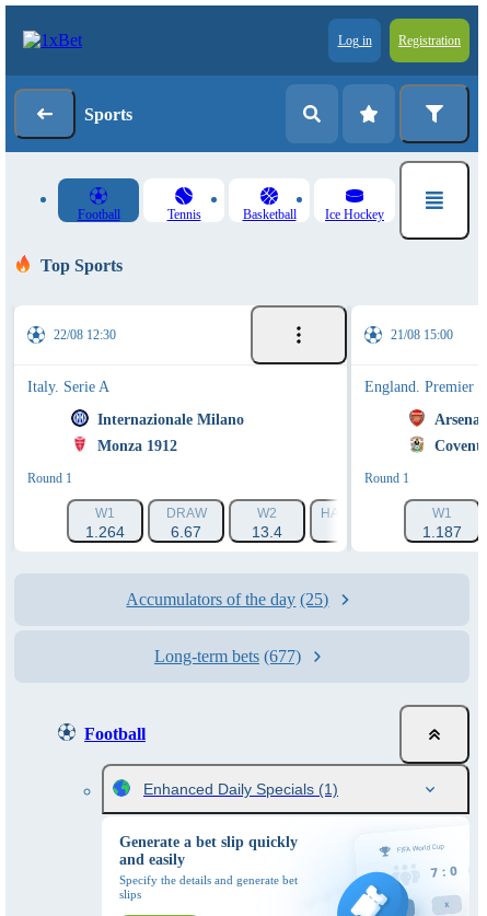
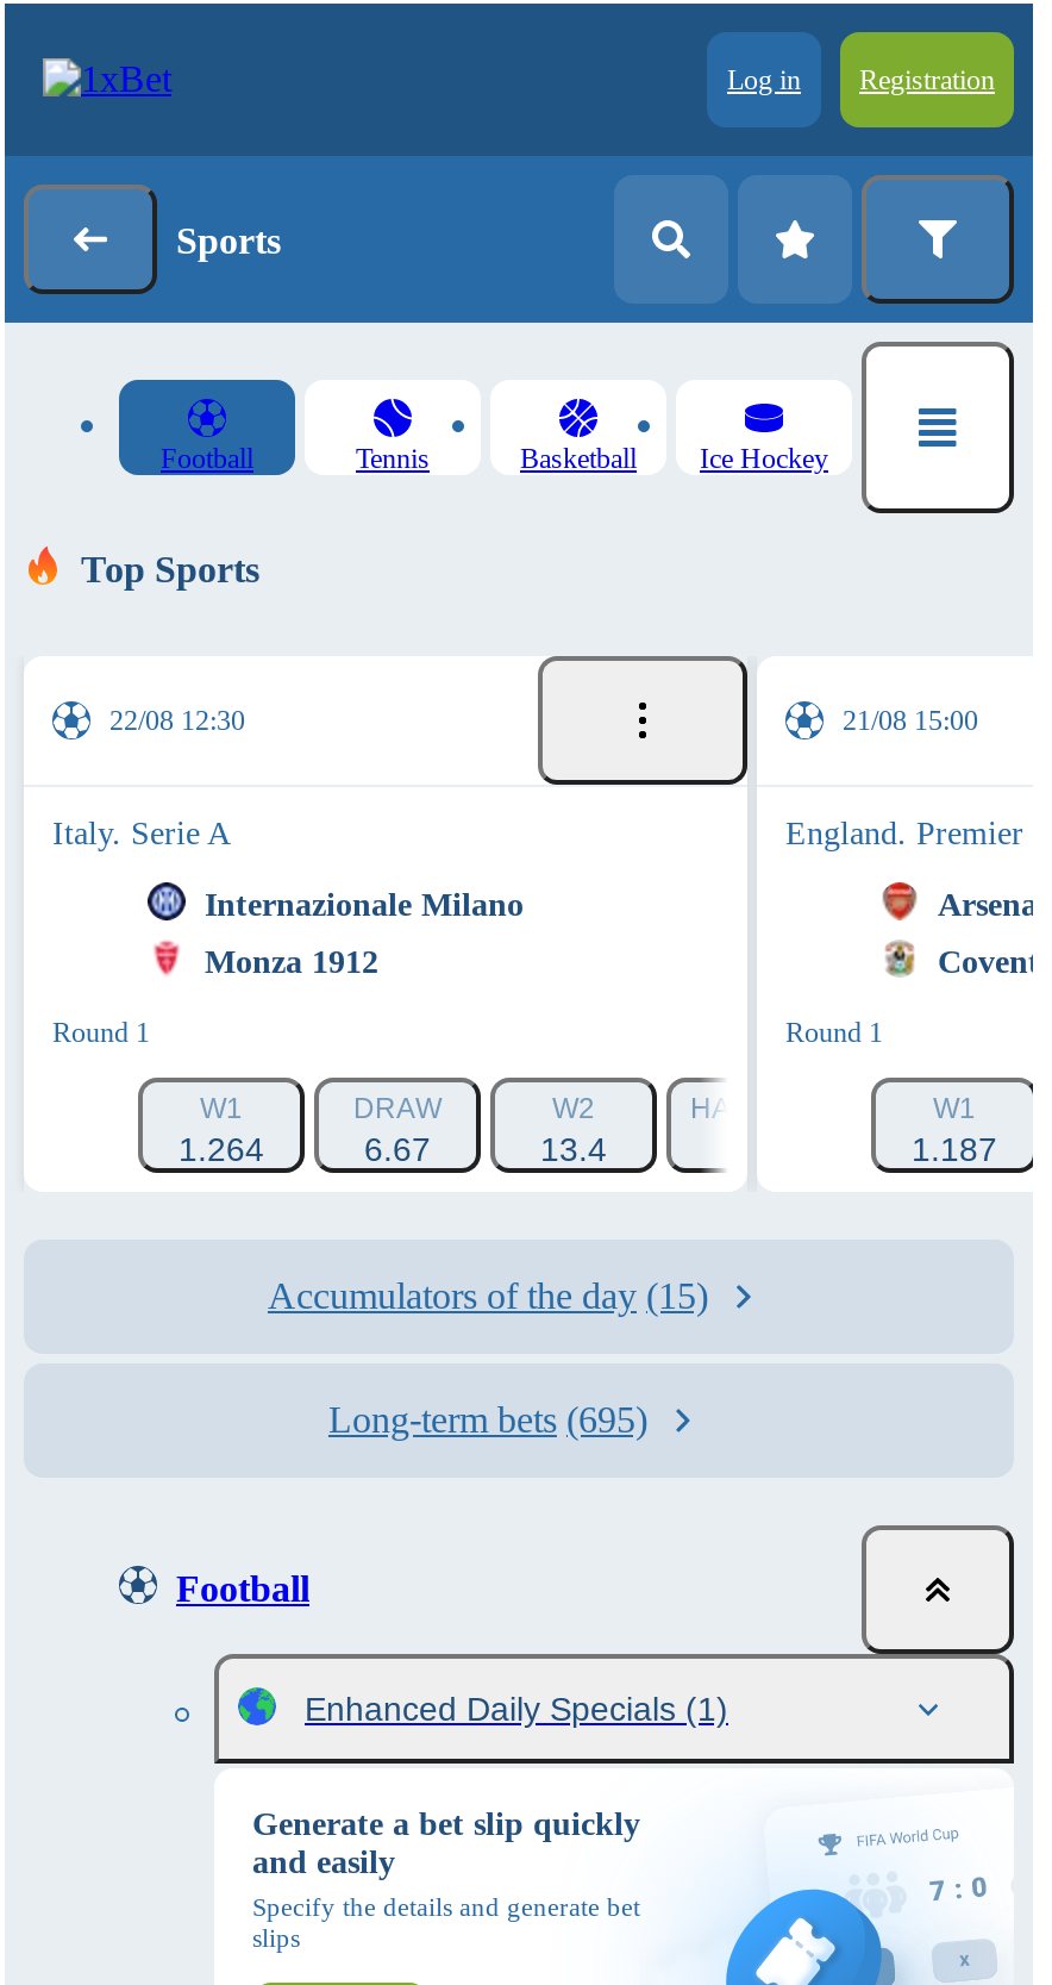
- Accumulators of the day (25)
+ Accumulators of the day (15)

- Long-term bets (677)
+ Long-term bets (695)
